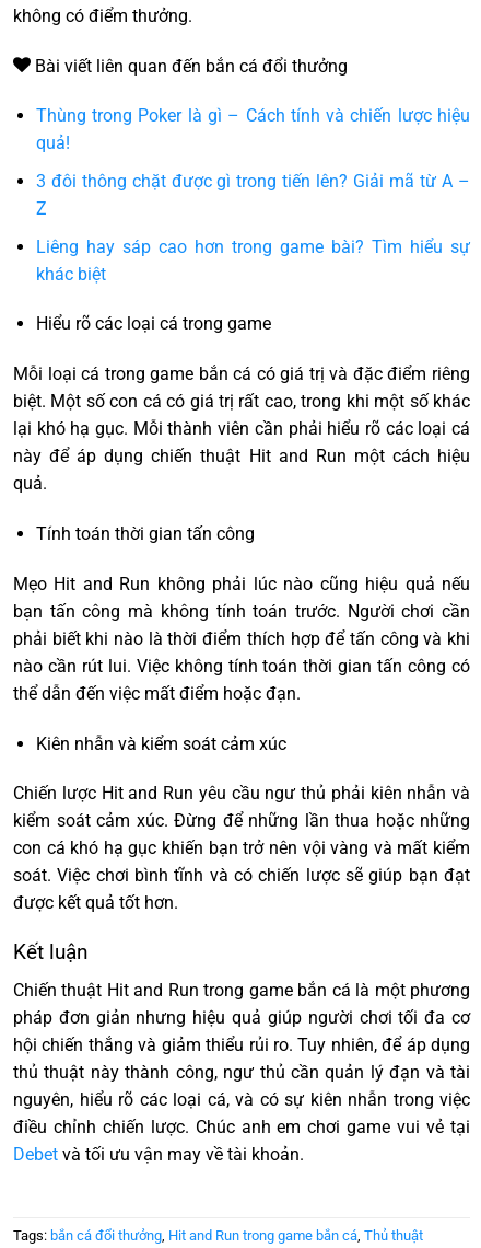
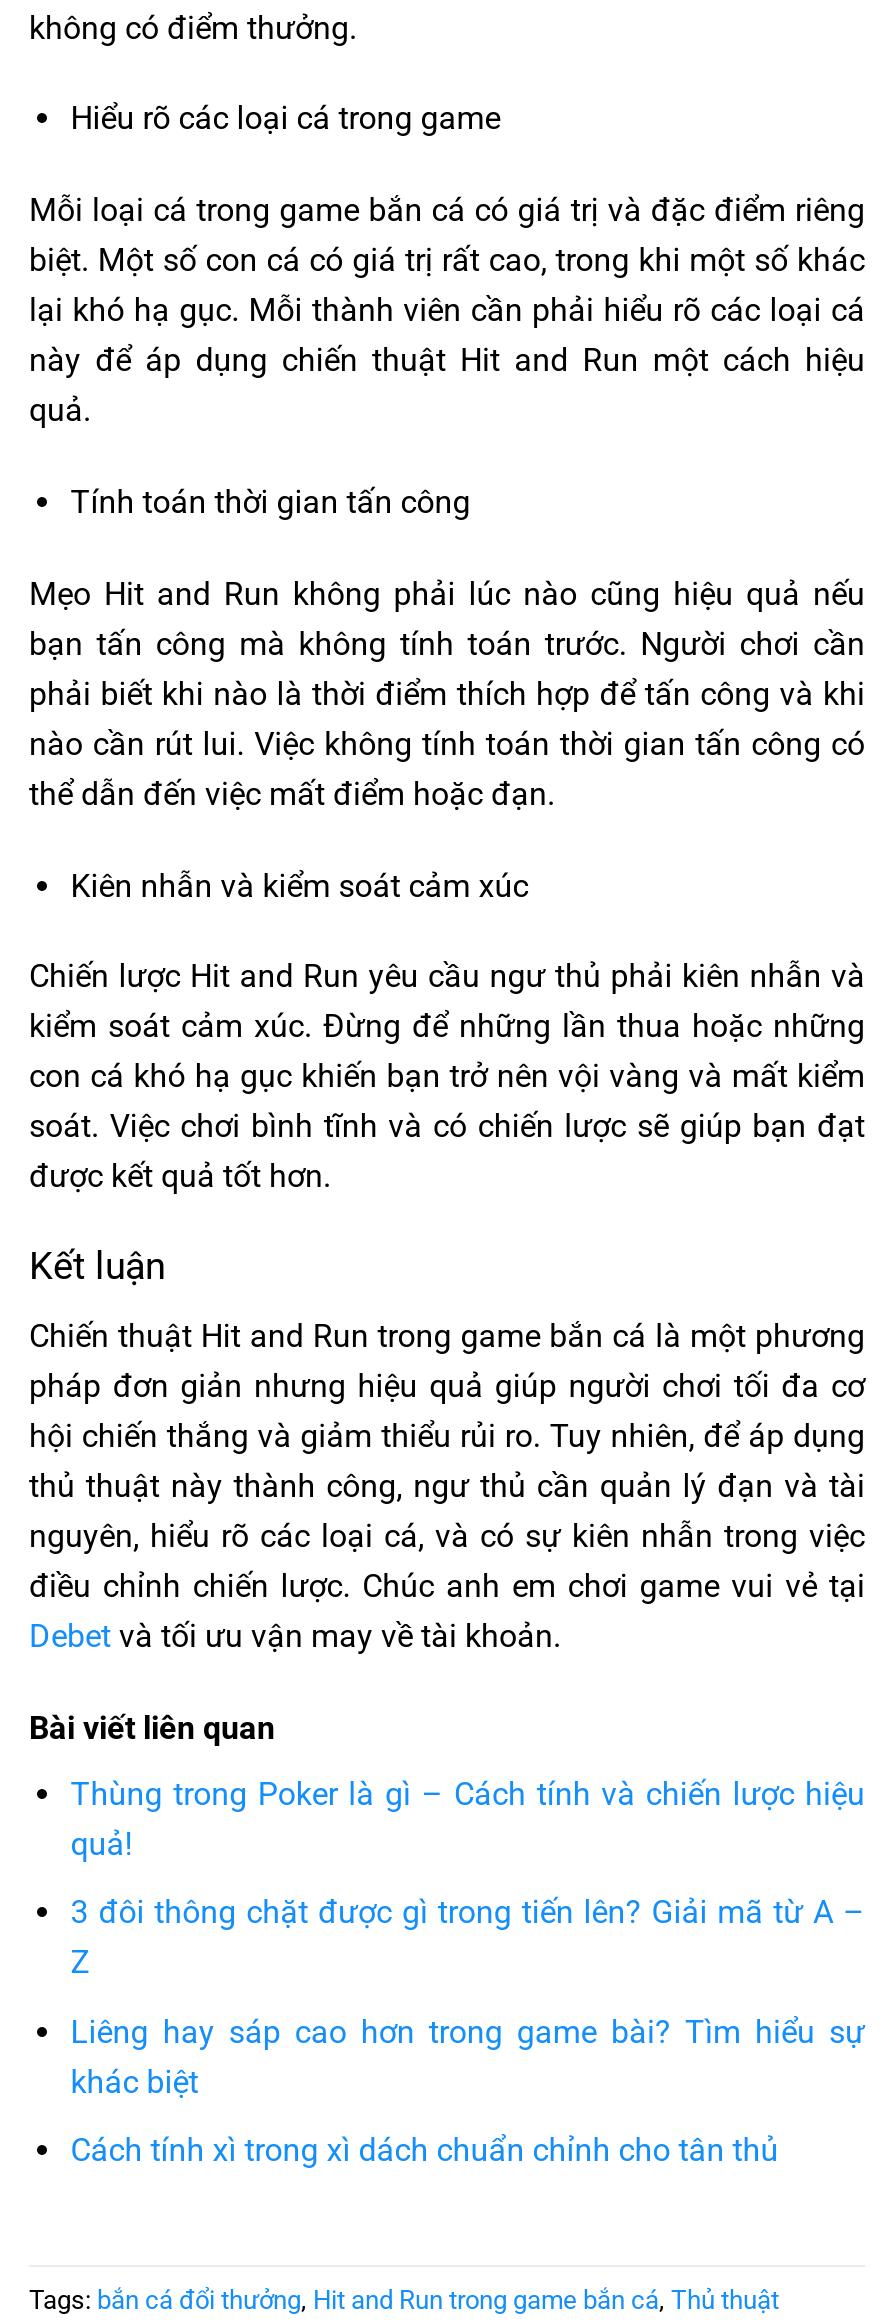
- Bài viết liên quan đến bắn cá đổi thưởng

moved down: Thùng trong Poker là gì – Cách tính và chiến lược hiệu | quả! | 3 đôi thông chặt được gì trong tiến lên? Giải mã từ A – | Z | Liêng hay sáp cao hơn trong game bài? Tìm hiểu sự | khác biệt

moved up: Hiểu rõ các loại cá trong game | Mỗi loại cá trong game bắn cá có giá trị và đặc điểm riêng | biệt. Một số con cá có giá trị rất cao, trong khi một số khác | ... | điều chỉnh chiến lược. Chúc anh em chơi game vui vẻ tại | Debet và tối ưu vận may về tài khoản.

+ Bài viết liên quan
+ Cách tính xì trong xì dách chuẩn chỉnh cho tân thủ
